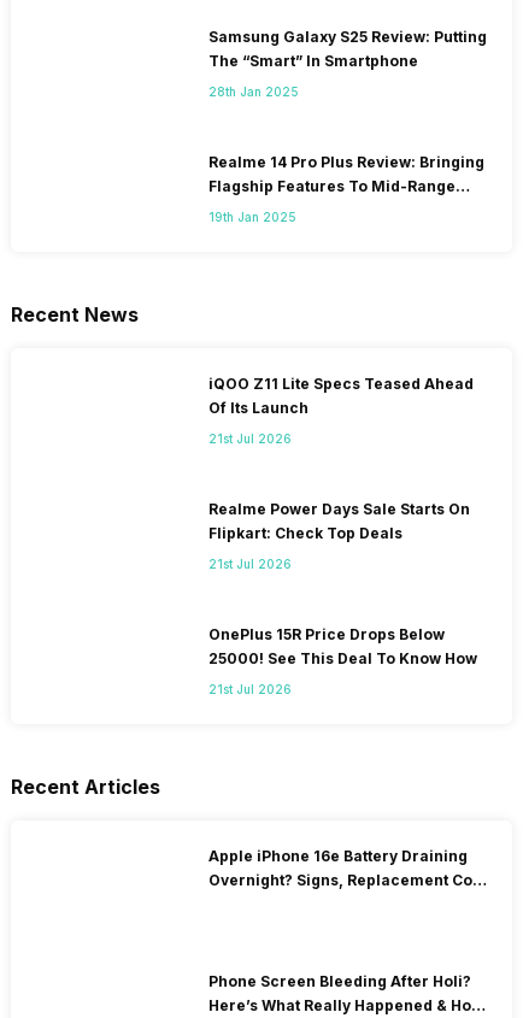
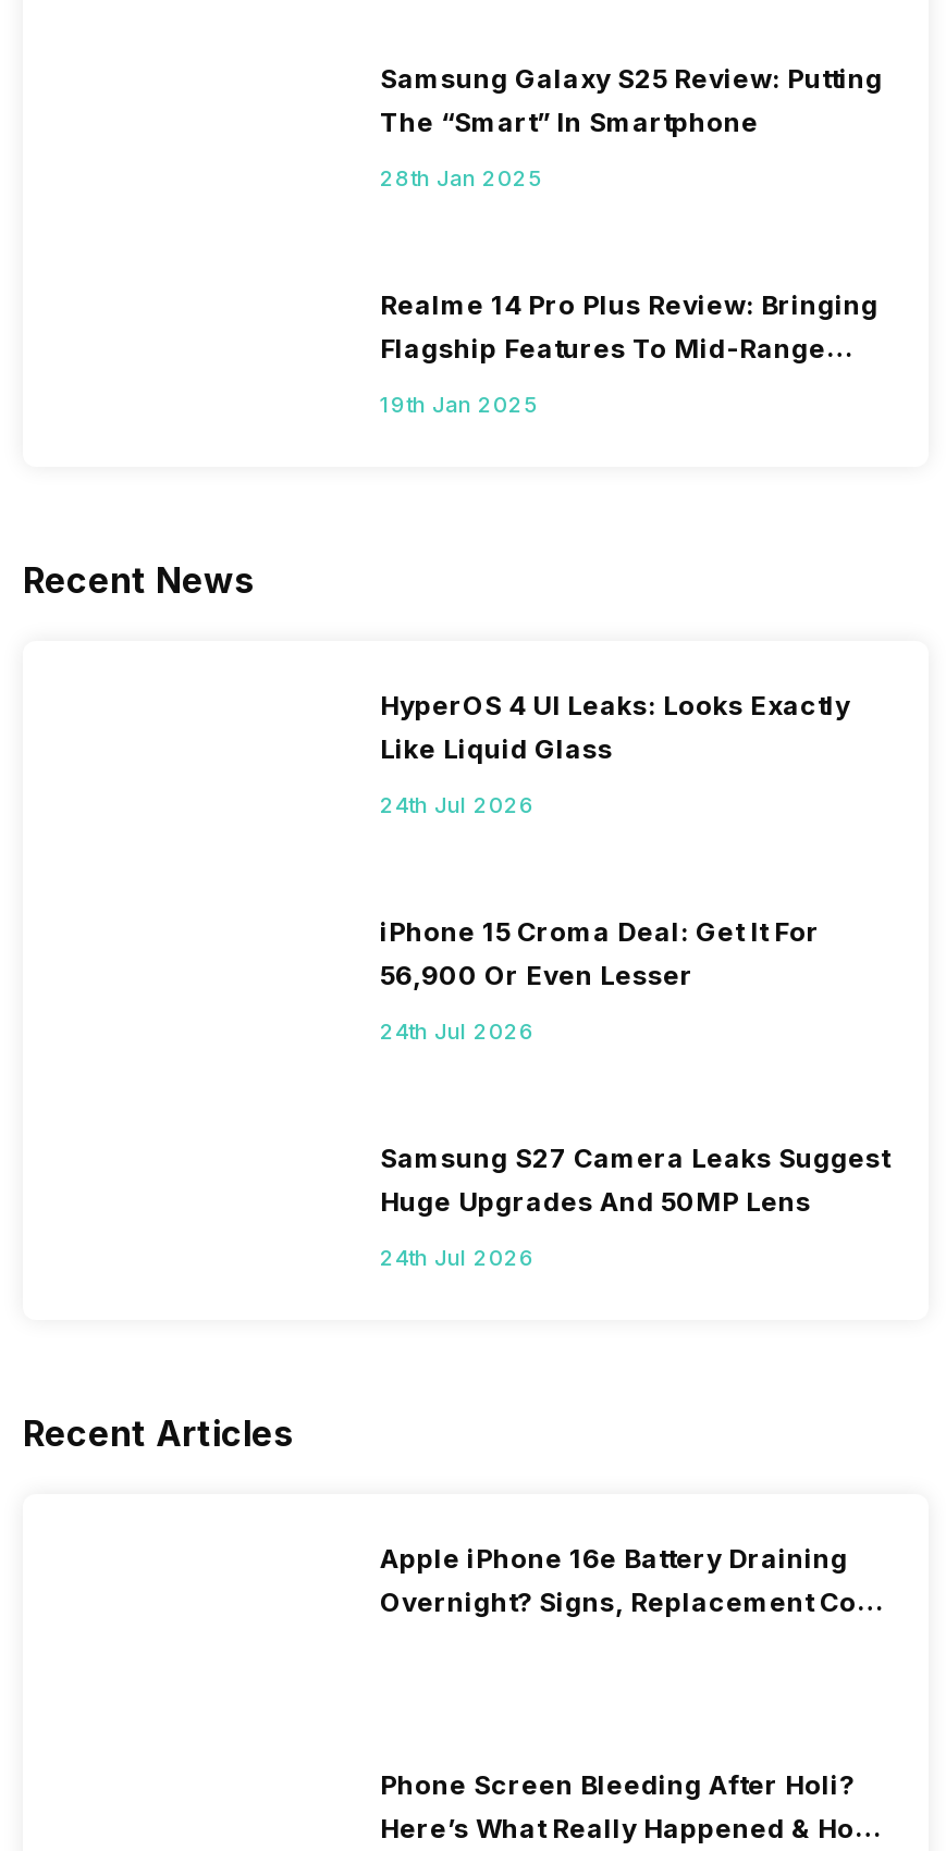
- iQOO Z11 Lite Specs Teased Ahead
- Of Its Launch
+ HyperOS 4 UI Leaks: Looks Exactly
+ Like Liquid Glass

- 21st Jul 2026
+ 24th Jul 2026

- Realme Power Days Sale Starts On
- Flipkart: Check Top Deals
+ iPhone 15 Croma Deal: Get It For
+ 56,900 Or Even Lesser

- 21st Jul 2026
+ 24th Jul 2026

- OnePlus 15R Price Drops Below
- 25000! See This Deal To Know How
+ Samsung S27 Camera Leaks Suggest
+ Huge Upgrades And 50MP Lens

- 21st Jul 2026
+ 24th Jul 2026
